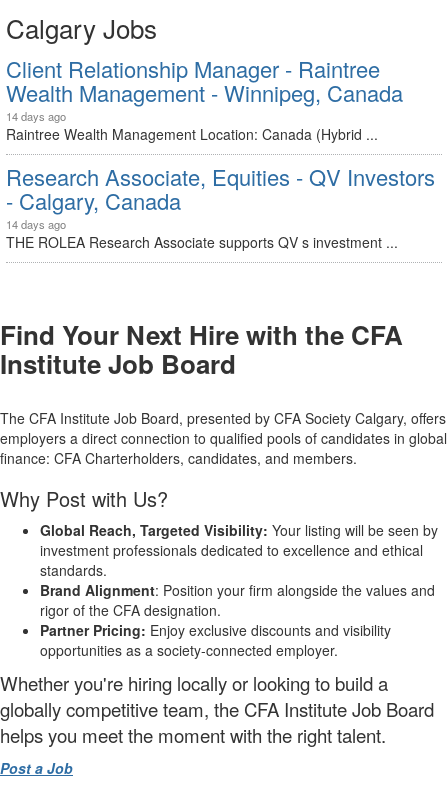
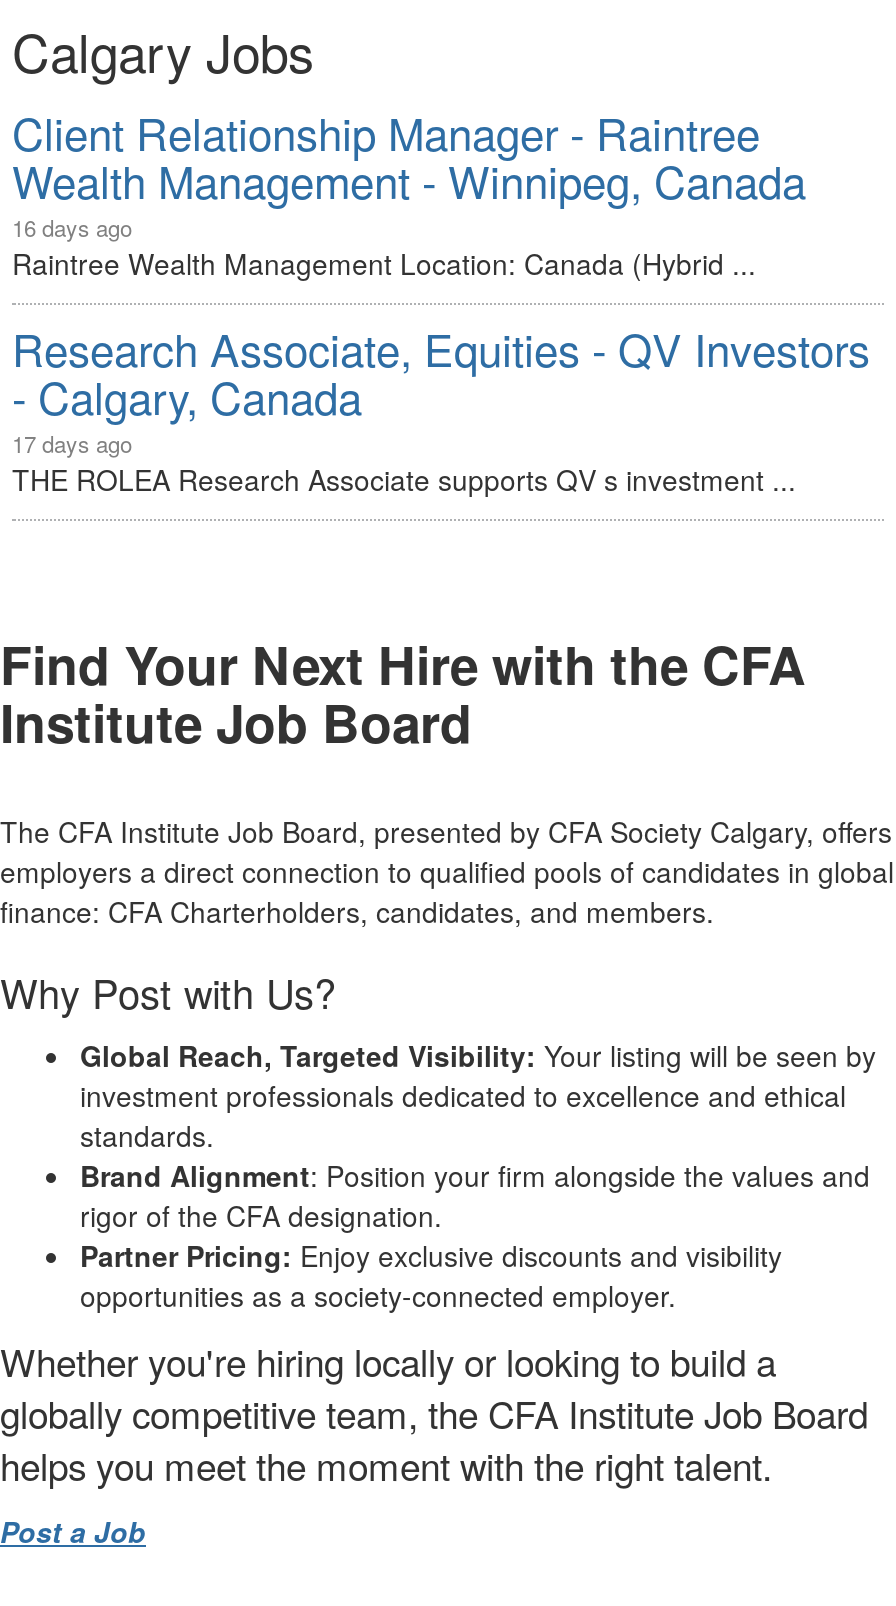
- 14 days ago
+ 16 days ago

- 14 days ago
+ 17 days ago
